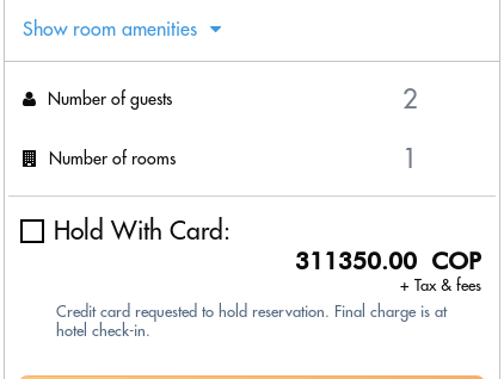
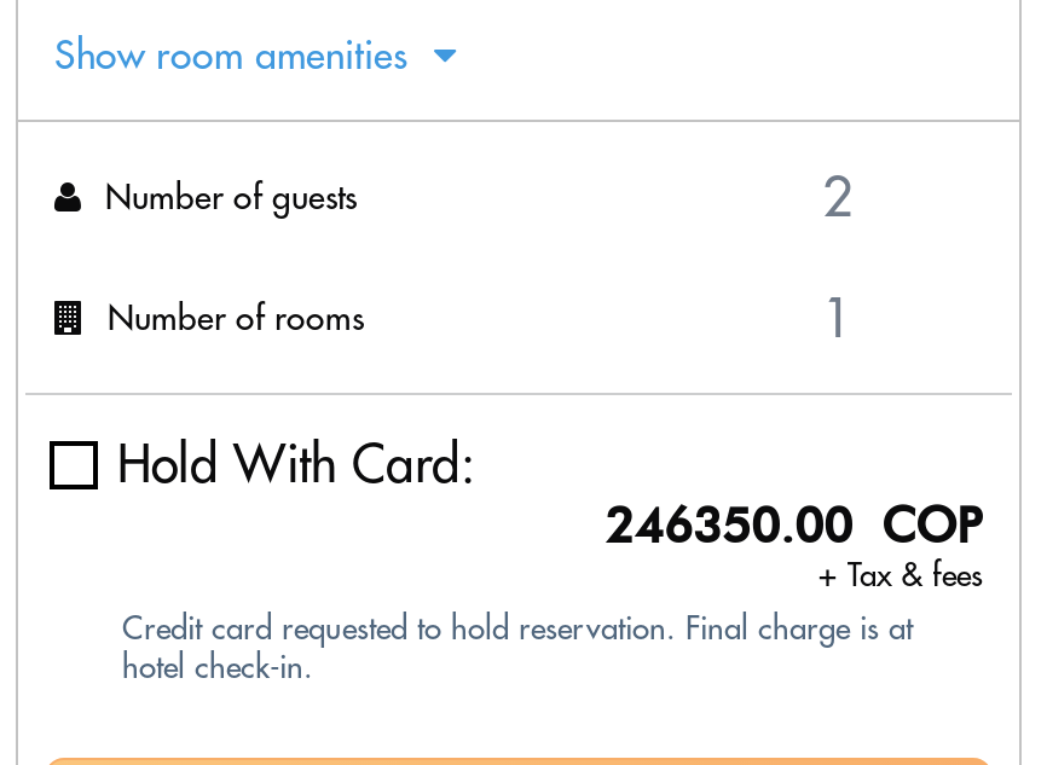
- 311350.00 COP
+ 246350.00 COP
